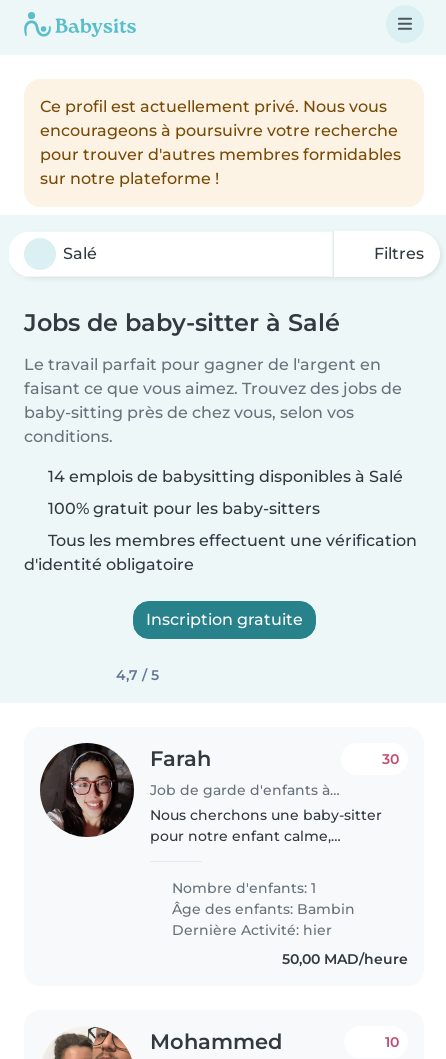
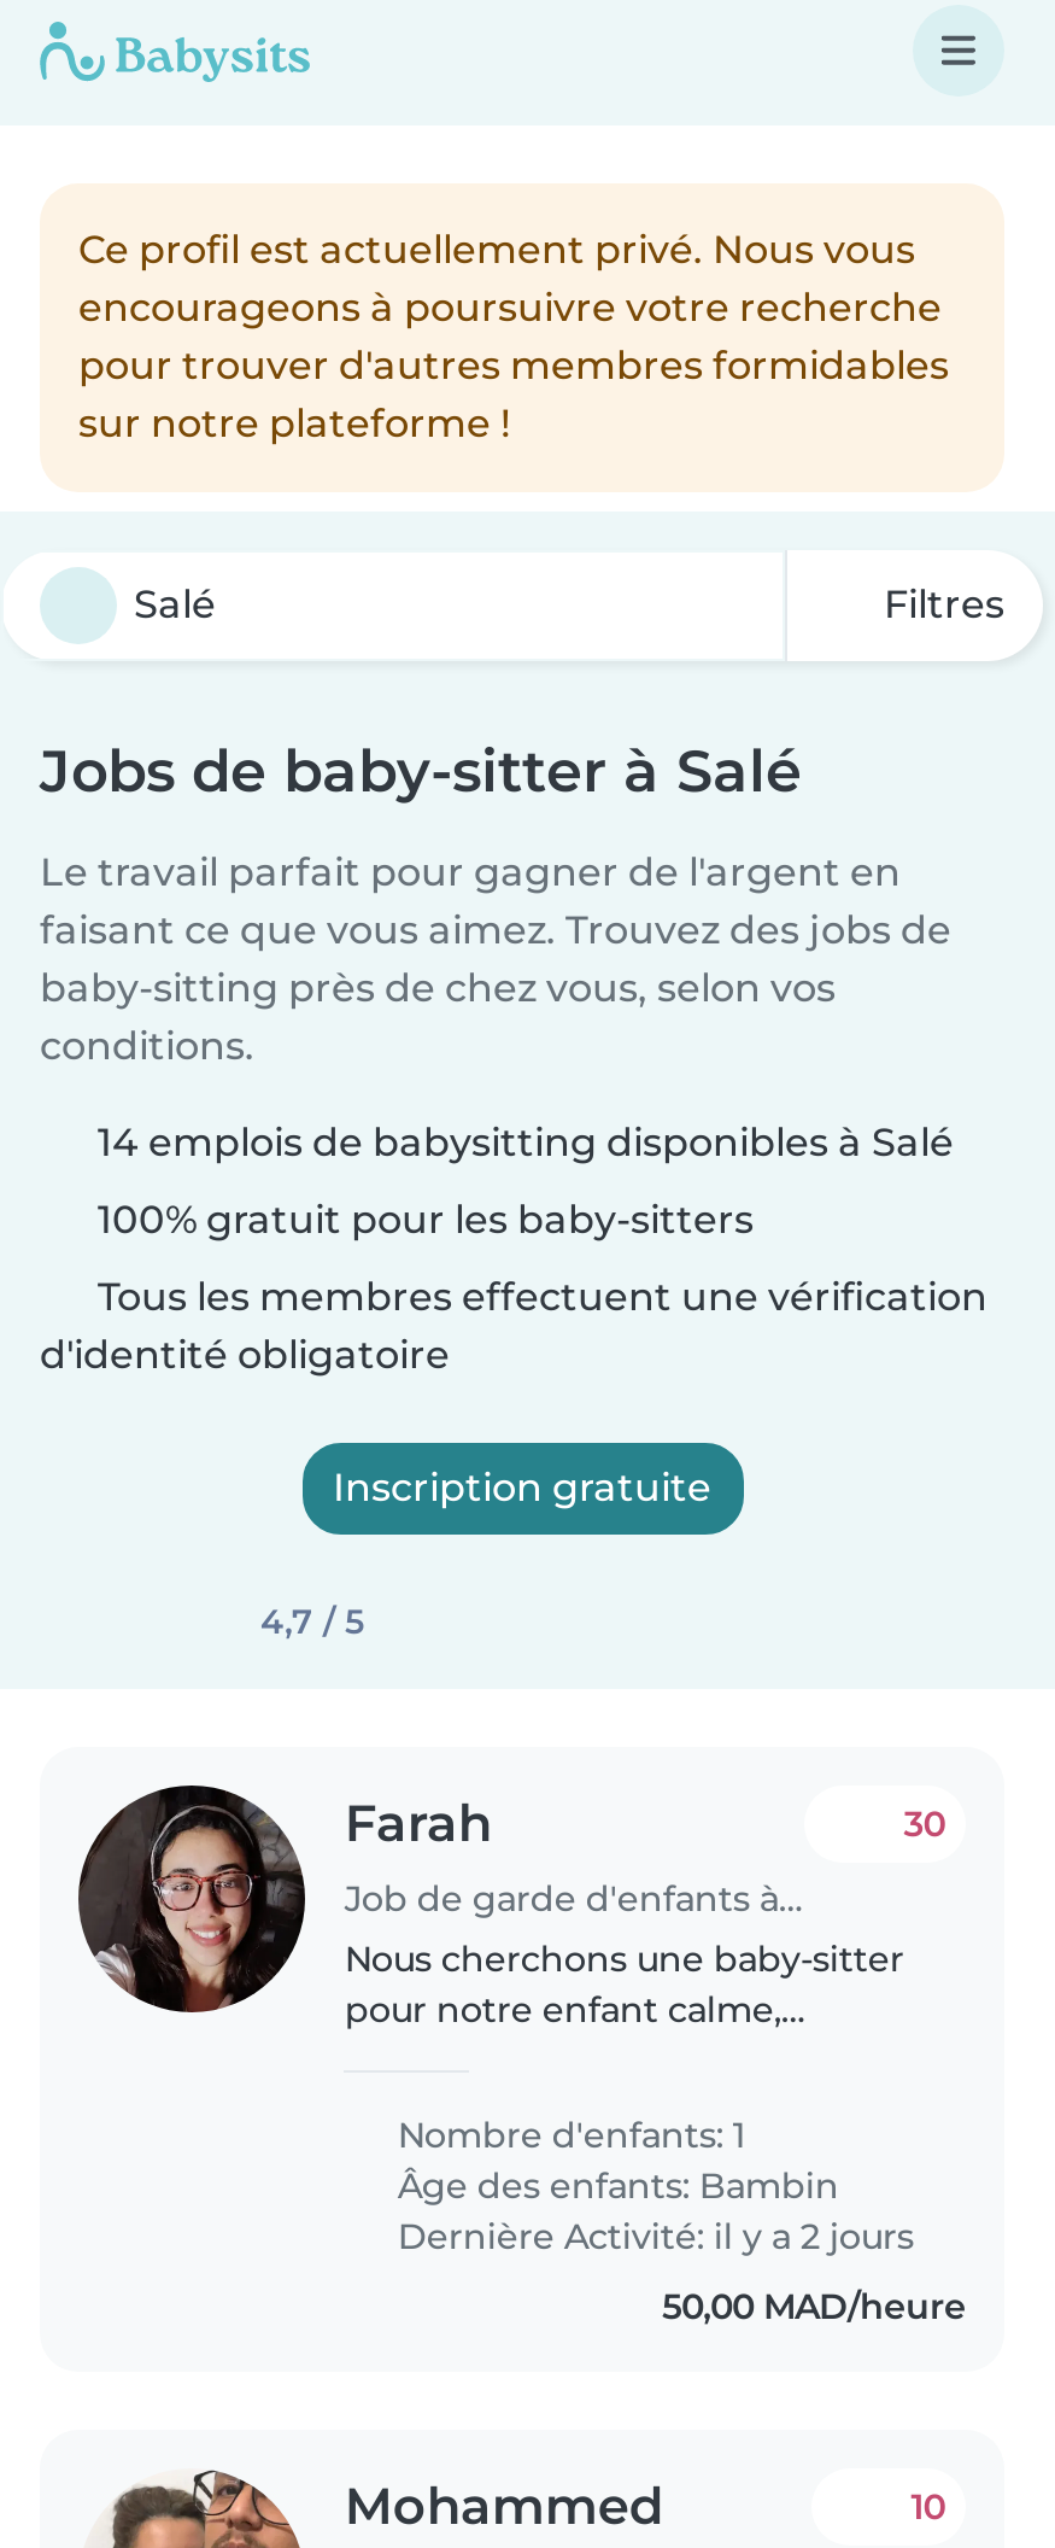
- Dernière Activité: hier
+ Dernière Activité: il y a 2 jours
